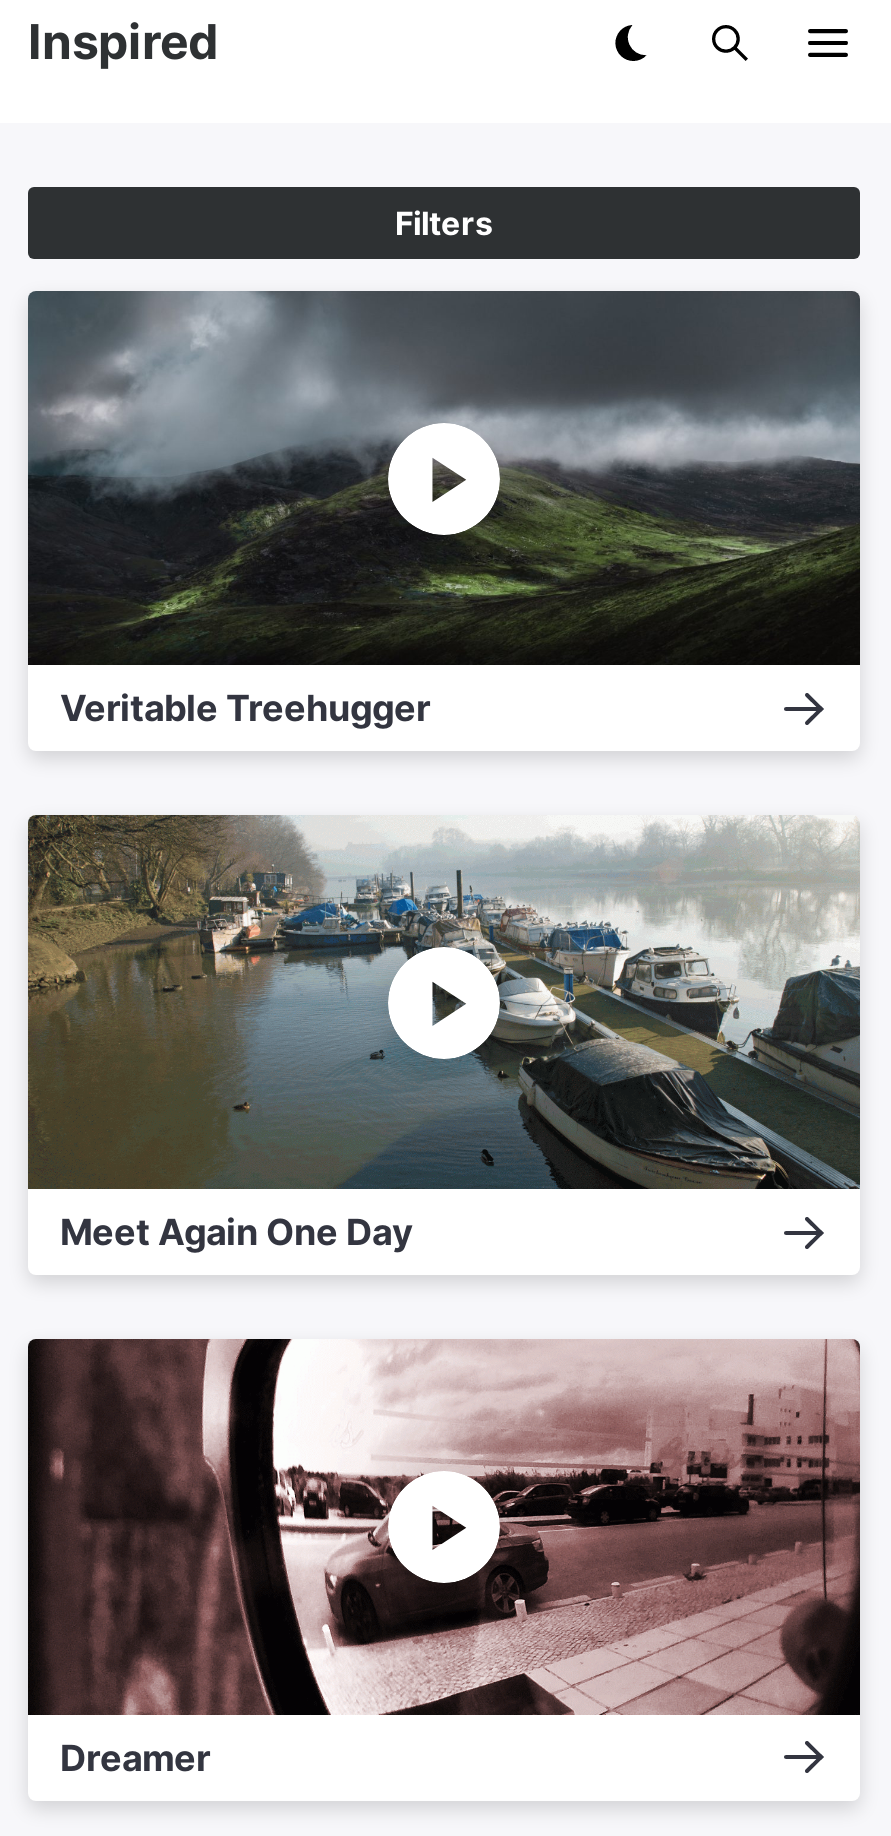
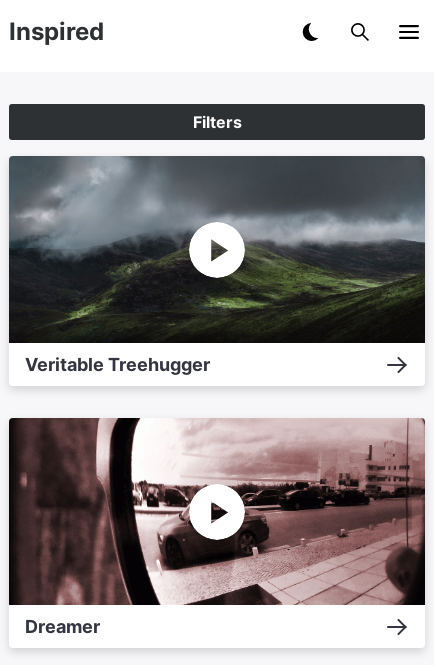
- [image]
- Meet Again One Day
